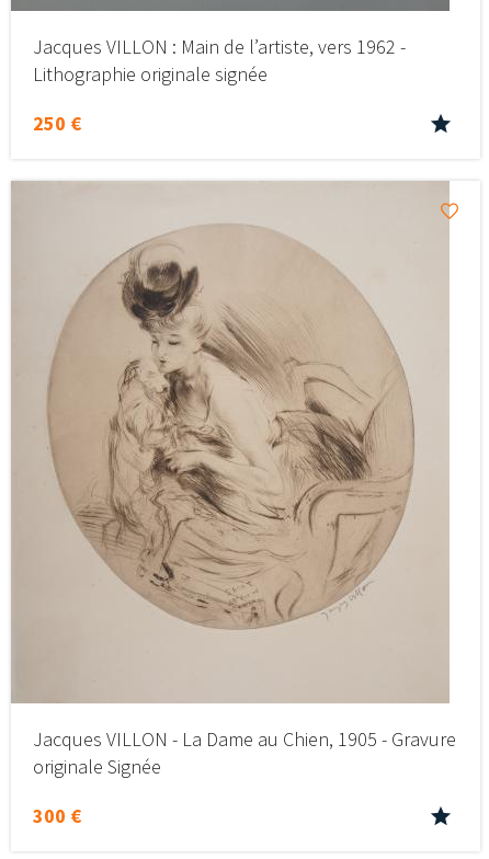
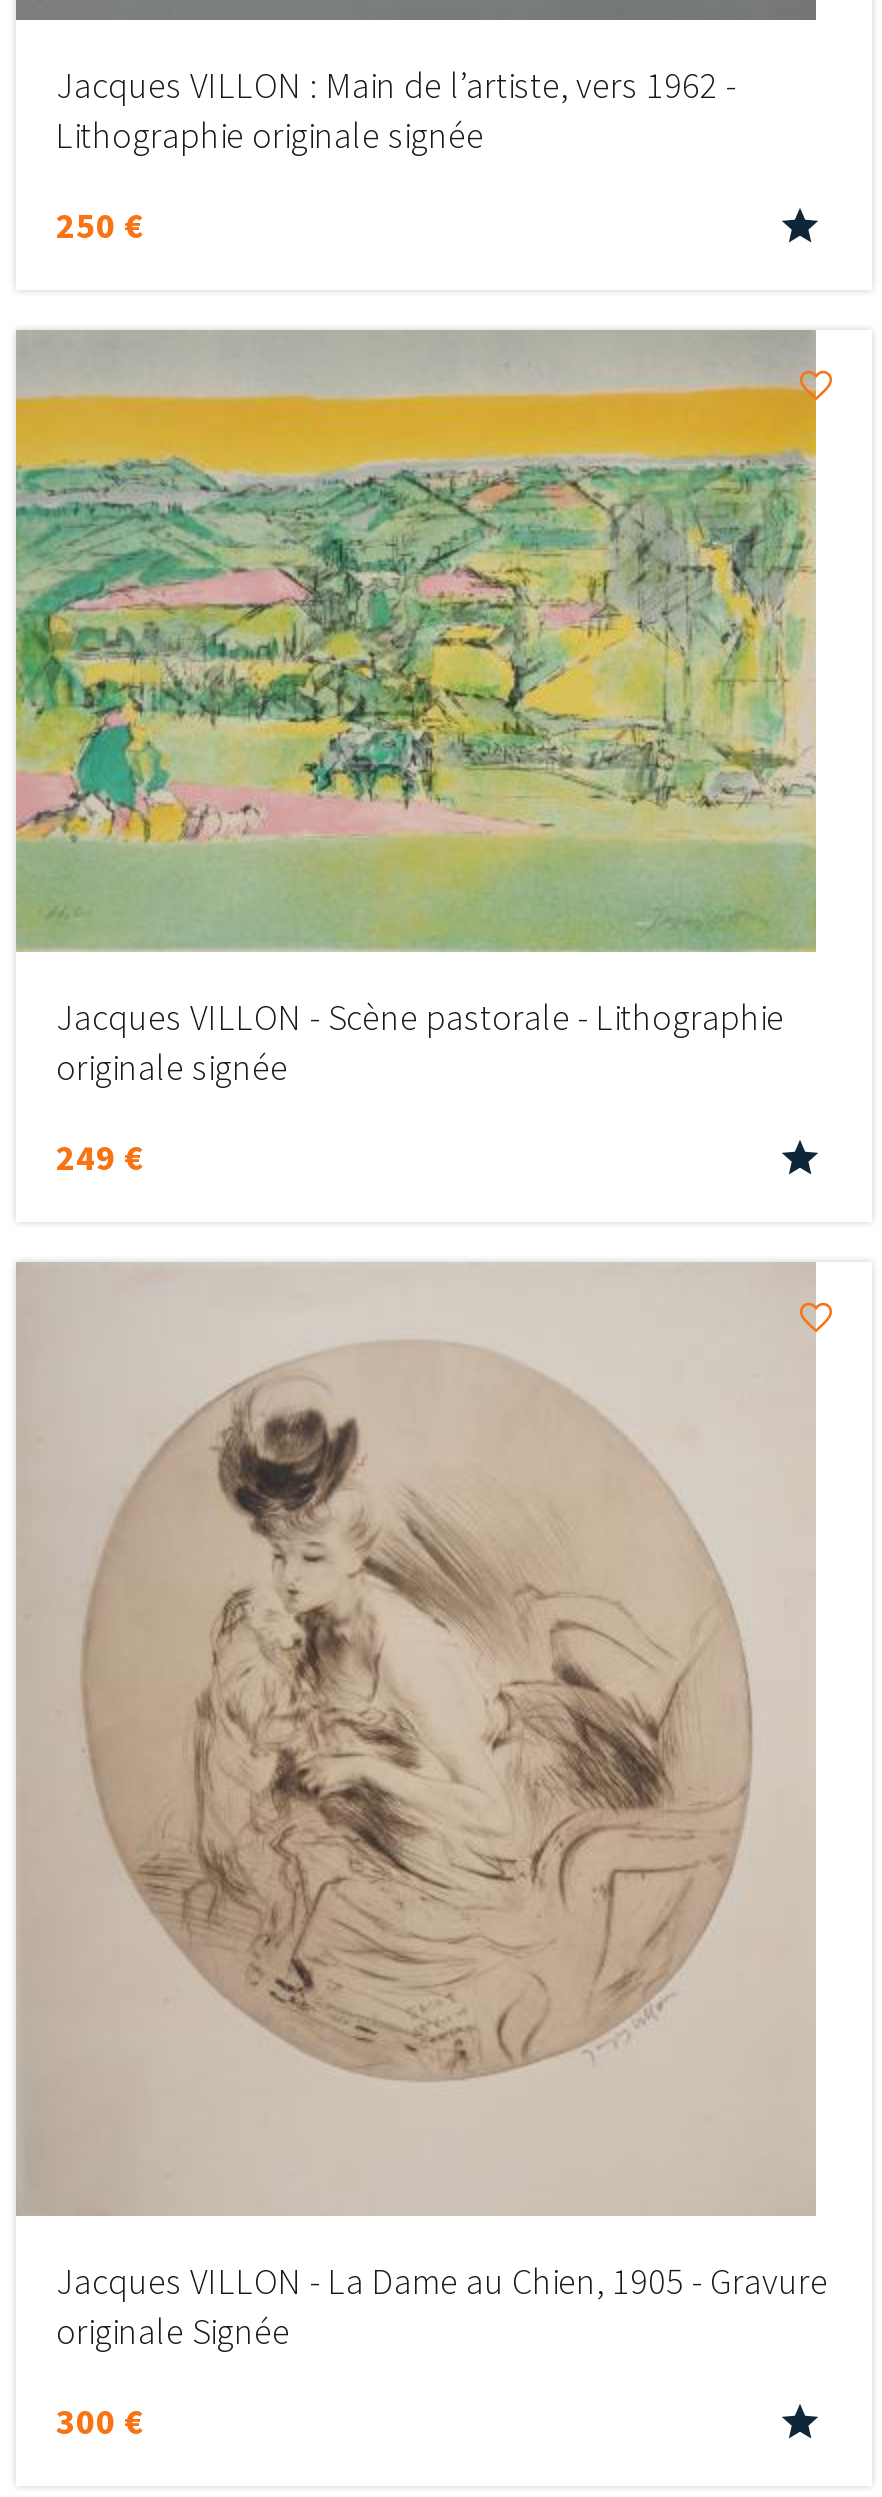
+ [image]
+ Jacques VILLON - Scène pastorale - Lithographie
+ originale signée
+ 249 €
